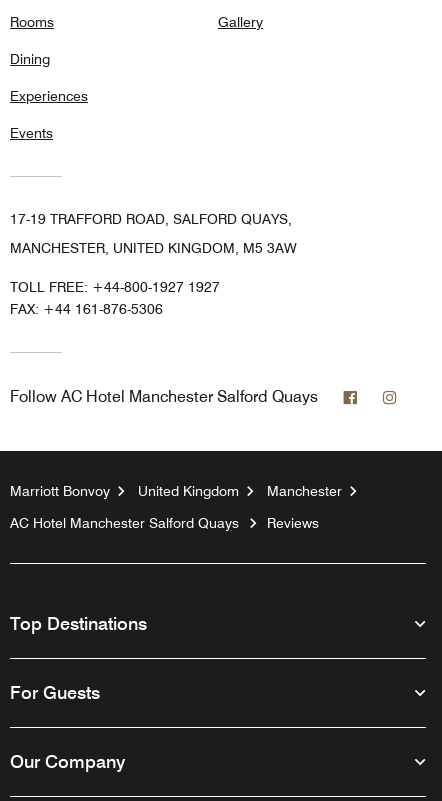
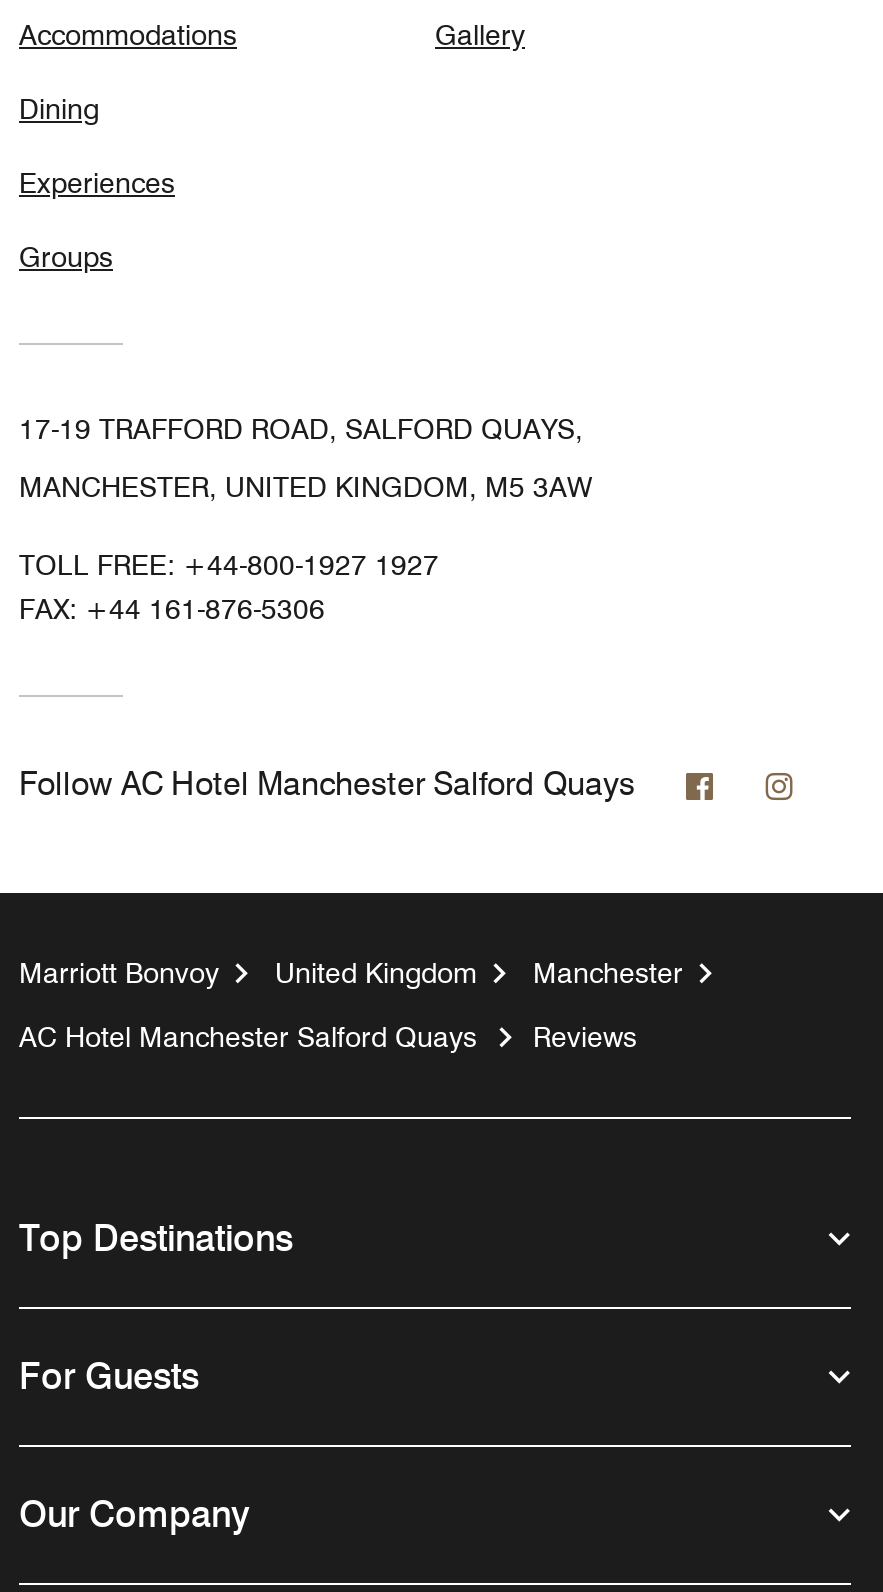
- Rooms
+ Accommodations

- Events
+ Groups
